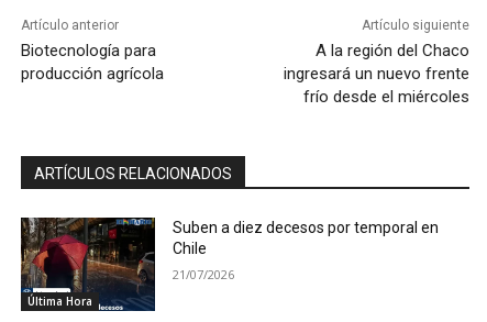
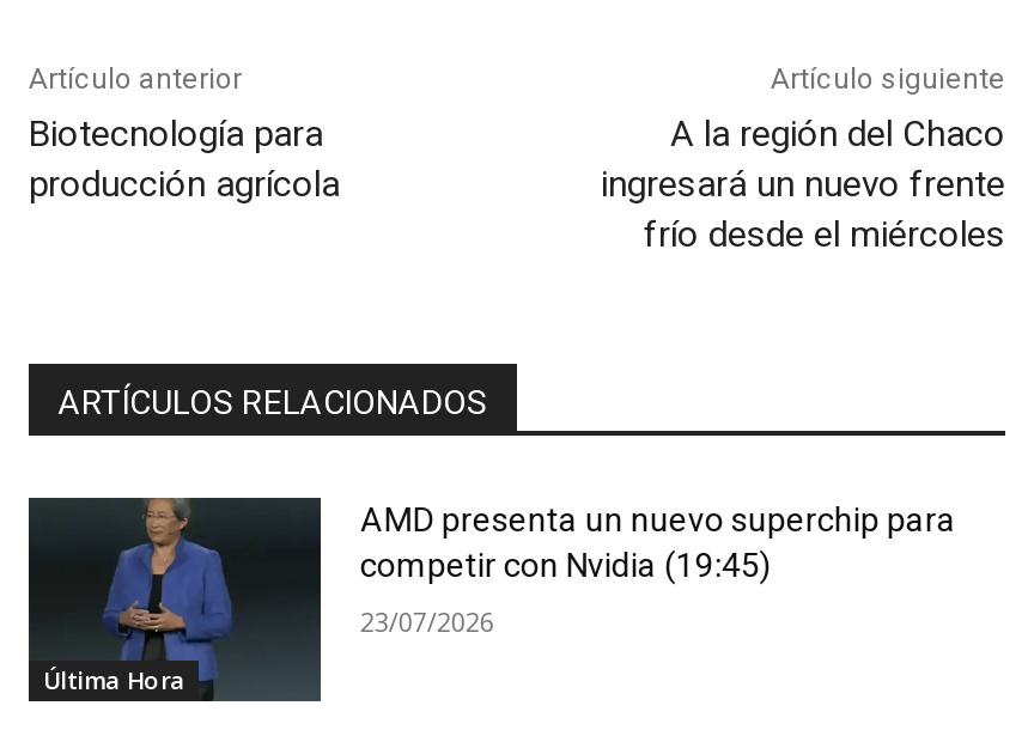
- [image]
- Suben a diez decesos por temporal en
- Chile
+ [image]
+ AMD presenta un nuevo superchip para
+ competir con Nvidia (19:45)

- 21/07/2026
+ 23/07/2026
